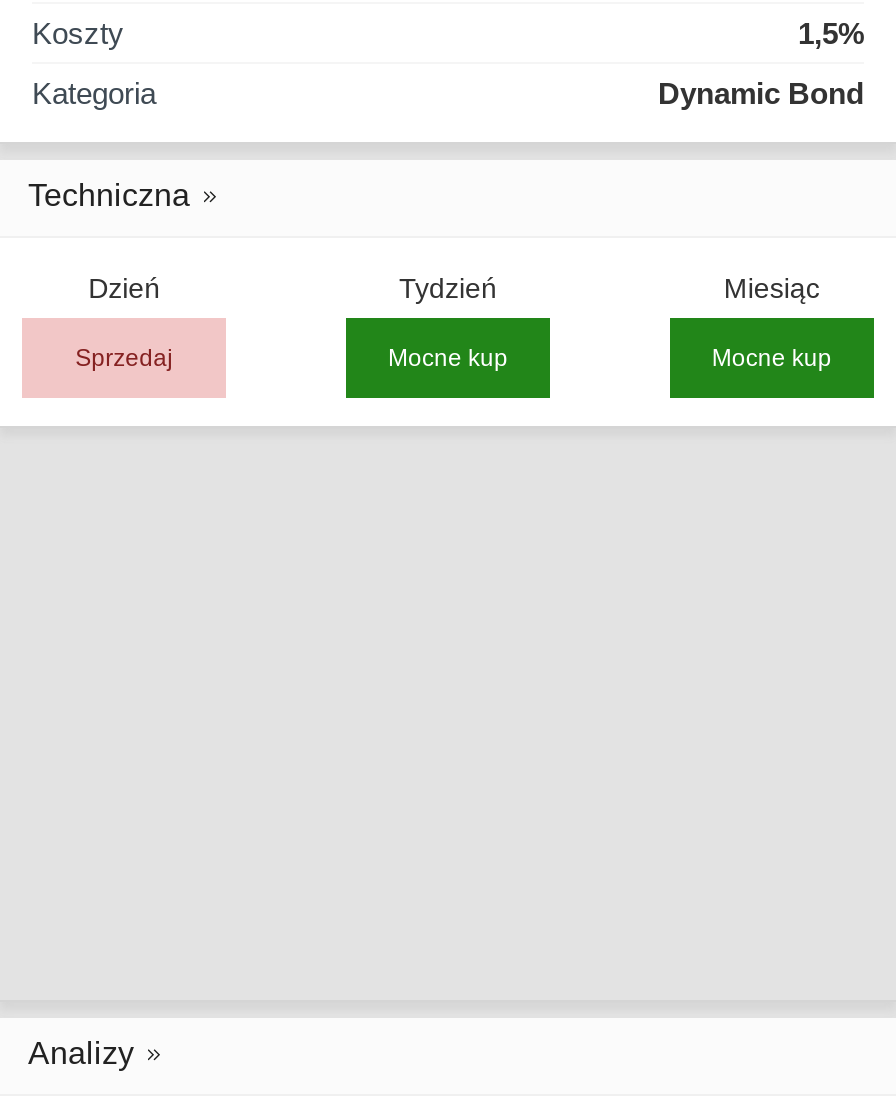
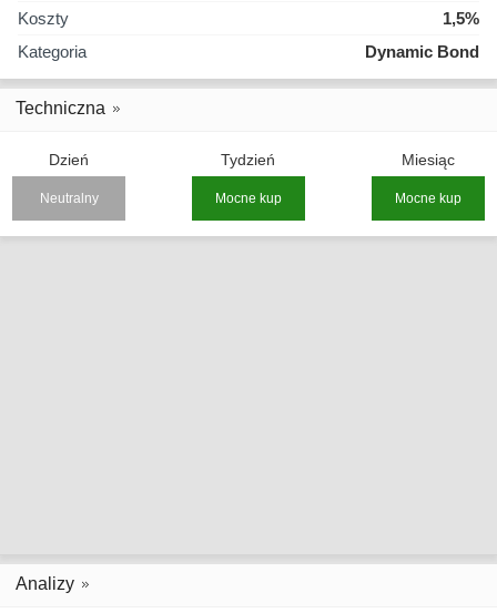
- Sprzedaj
+ Neutralny
